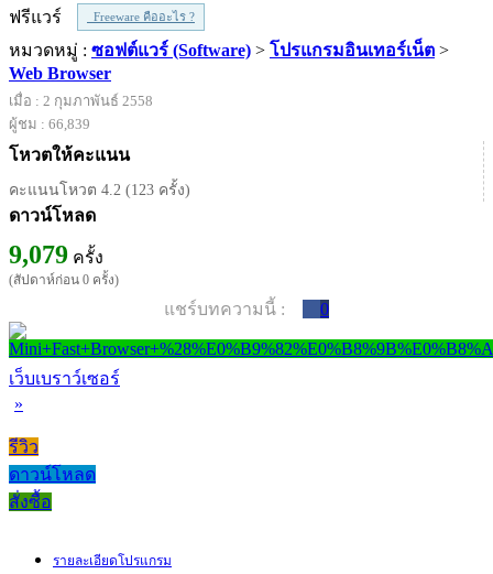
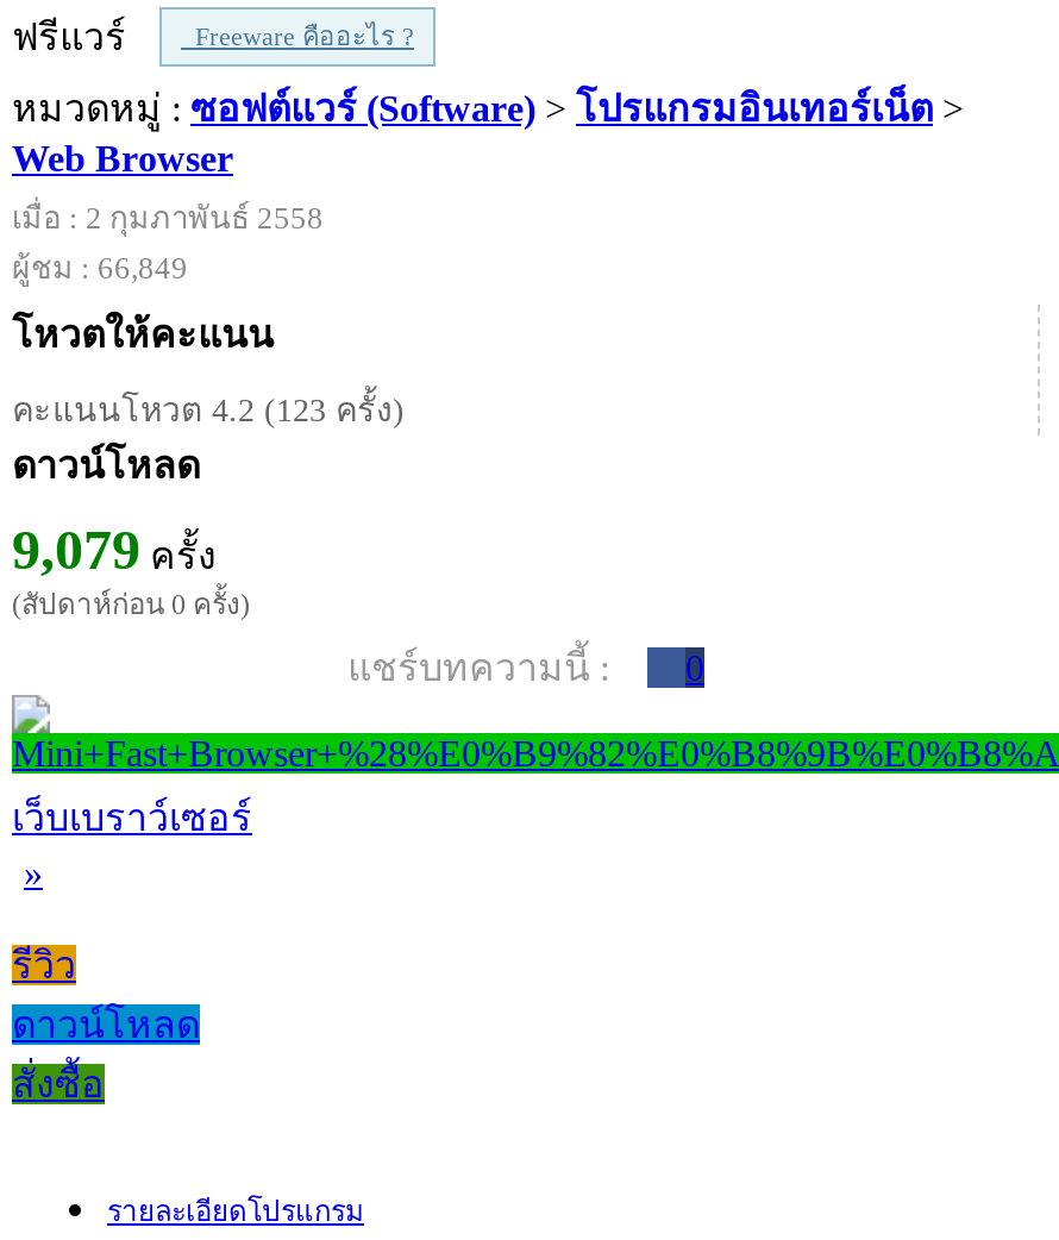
- ผู้ชม : 66,839
+ ผู้ชม : 66,849
